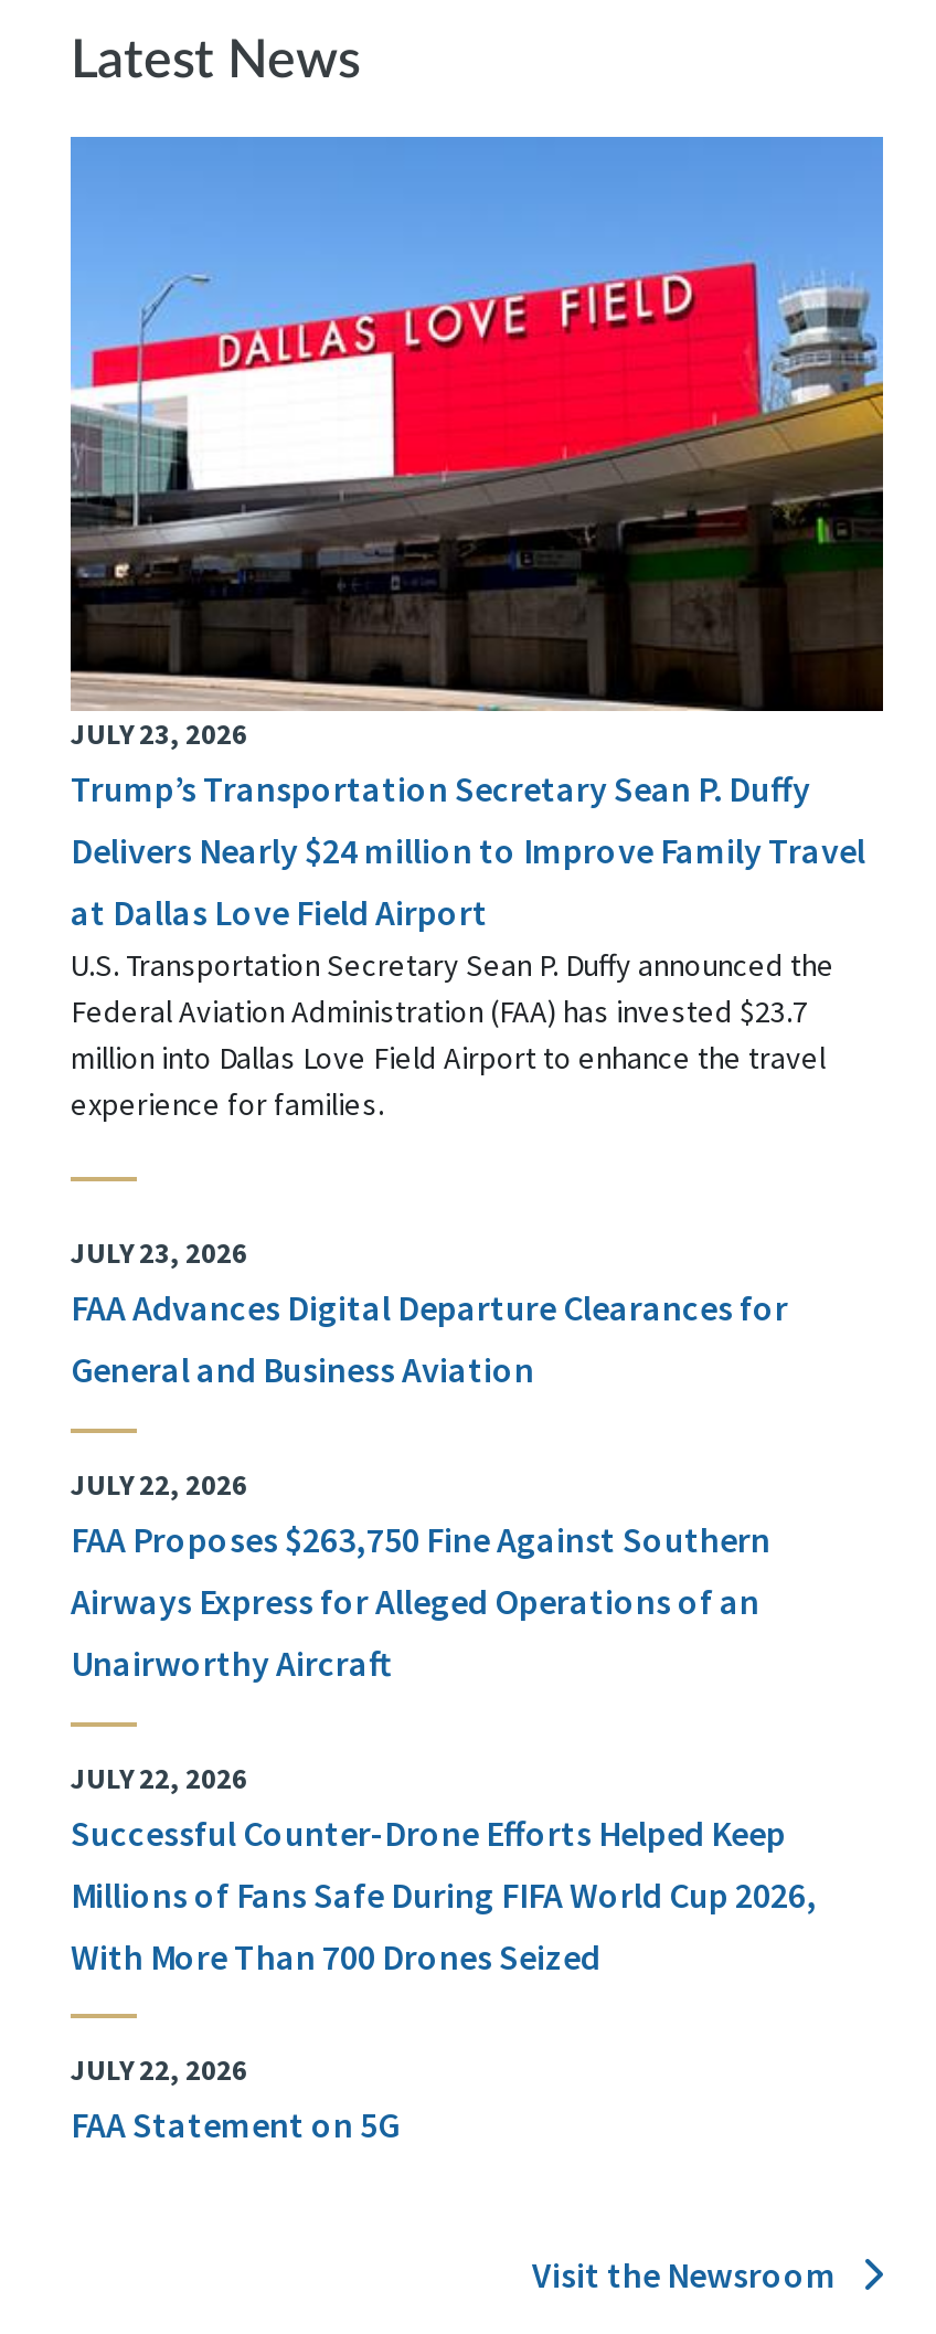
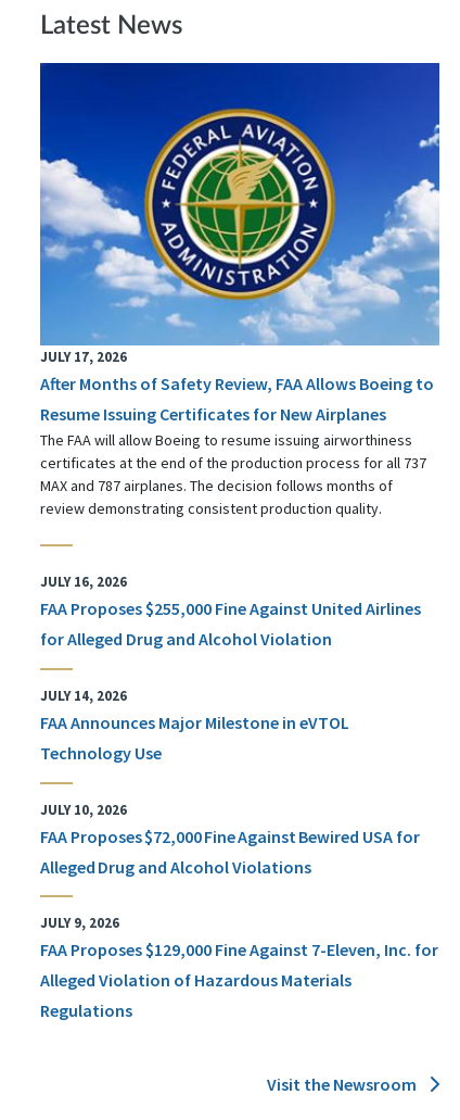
- [image]
- JULY 23, 2026
- Trump’s Transportation Secretary Sean P. Duffy
- Delivers Nearly $24 million to Improve Family Travel
- at Dallas Love Field Airport
- U.S. Transportation Secretary Sean P. Duffy announced the
- Federal Aviation Administration (FAA) has invested $23.7
- million into Dallas Love Field Airport to enhance the travel
- experience for families.
+ [image]
+ JULY 17, 2026
+ After Months of Safety Review, FAA Allows Boeing to
+ Resume Issuing Certificates for New Airplanes
+ The FAA will allow Boeing to resume issuing airworthiness
+ certificates at the end of the production process for all 737
+ MAX and 787 airplanes. The decision follows months of
+ review demonstrating consistent production quality.

- JULY 23, 2026
- FAA Advances Digital Departure Clearances for
- General and Business Aviation
+ JULY 16, 2026
+ FAA Proposes $255,000 Fine Against United Airlines
+ for Alleged Drug and Alcohol Violation

- JULY 22, 2026
- FAA Proposes $263,750 Fine Against Southern
- Airways Express for Alleged Operations of an
- Unairworthy Aircraft
+ JULY 14, 2026
+ FAA Announces Major Milestone in eVTOL
+ Technology Use

- JULY 22, 2026
- Successful Counter-Drone Efforts Helped Keep
- Millions of Fans Safe During FIFA World Cup 2026,
- With More Than 700 Drones Seized
+ JULY 10, 2026
+ FAA Proposes $72,000 Fine Against Bewired USA for
+ Alleged Drug and Alcohol Violations

- JULY 22, 2026
- FAA Statement on 5G
+ JULY 9, 2026
+ FAA Proposes $129,000 Fine Against 7-Eleven, Inc. for
+ Alleged Violation of Hazardous Materials
+ Regulations
